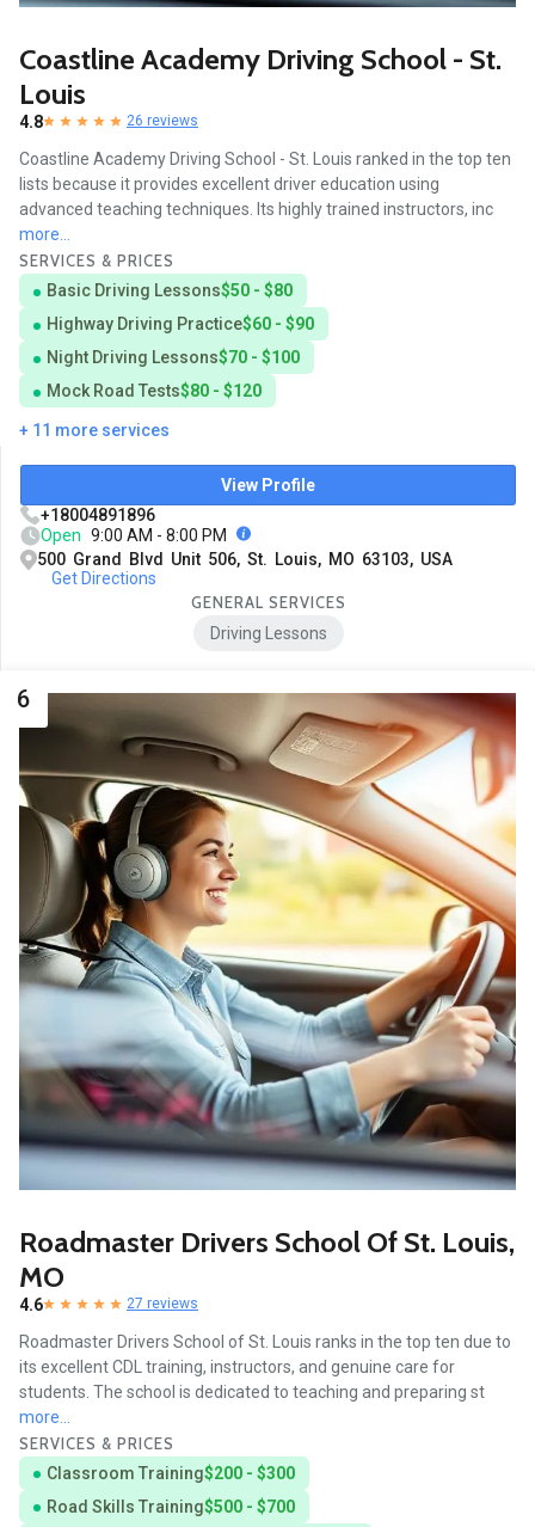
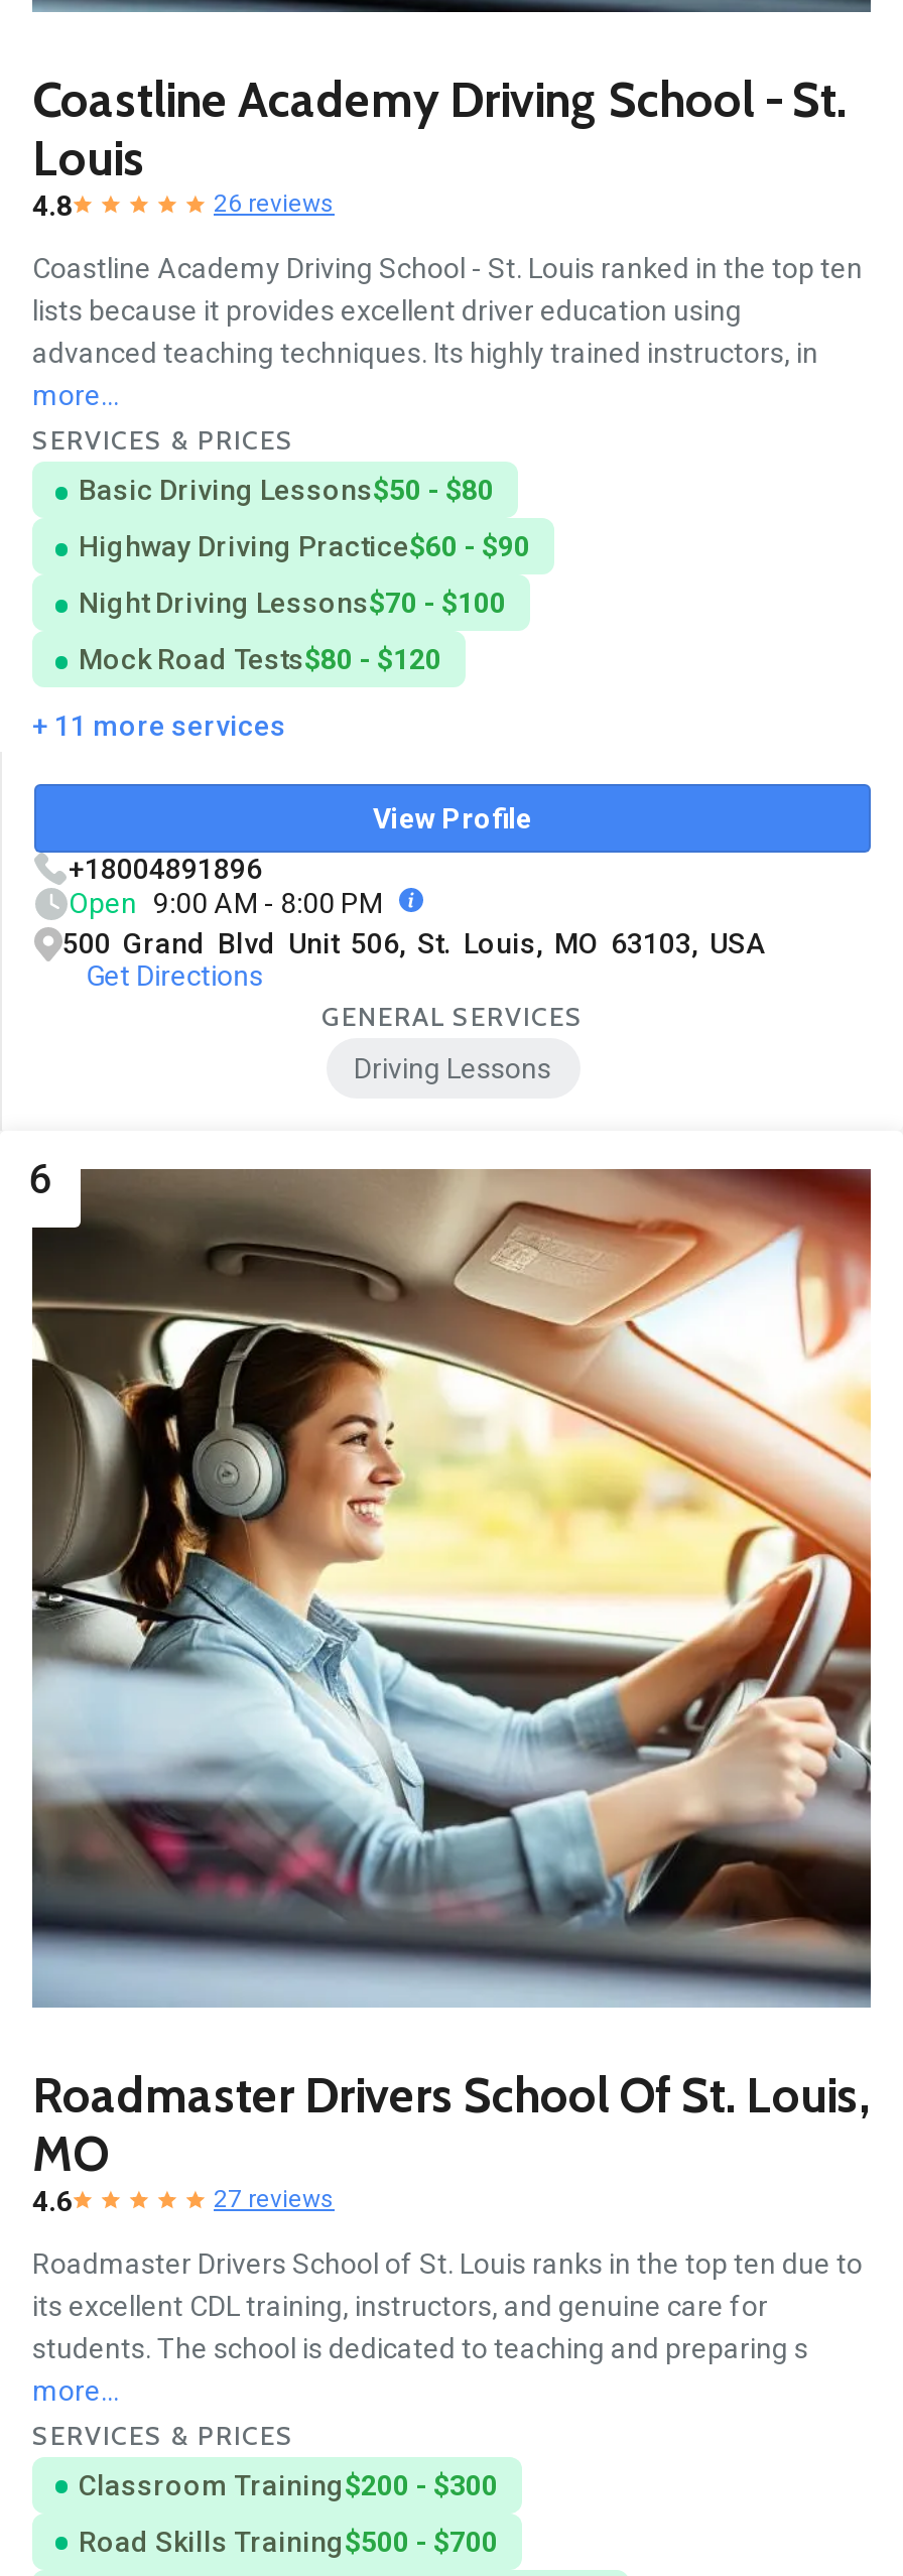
- advanced teaching techniques. Its highly trained instructors, inc
+ advanced teaching techniques. Its highly trained instructors, in

- students. The school is dedicated to teaching and preparing st
+ students. The school is dedicated to teaching and preparing s
